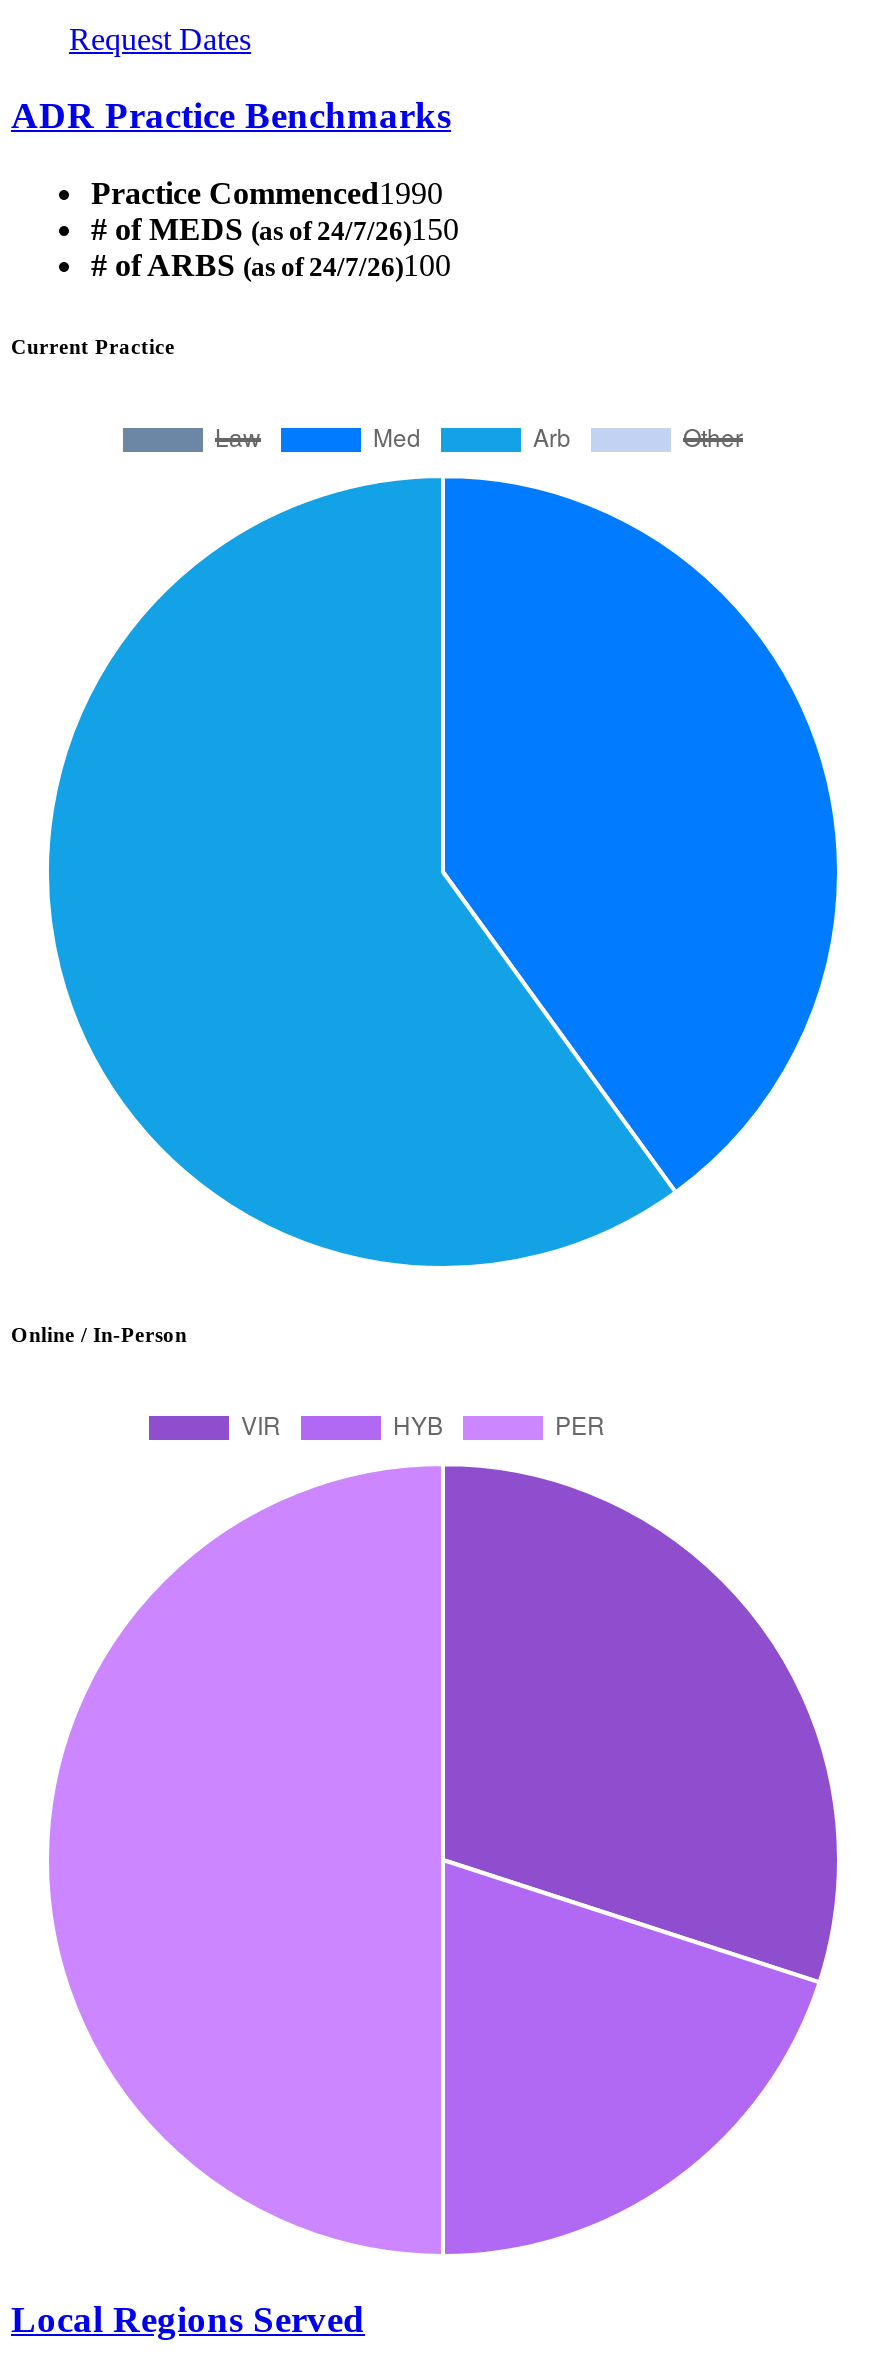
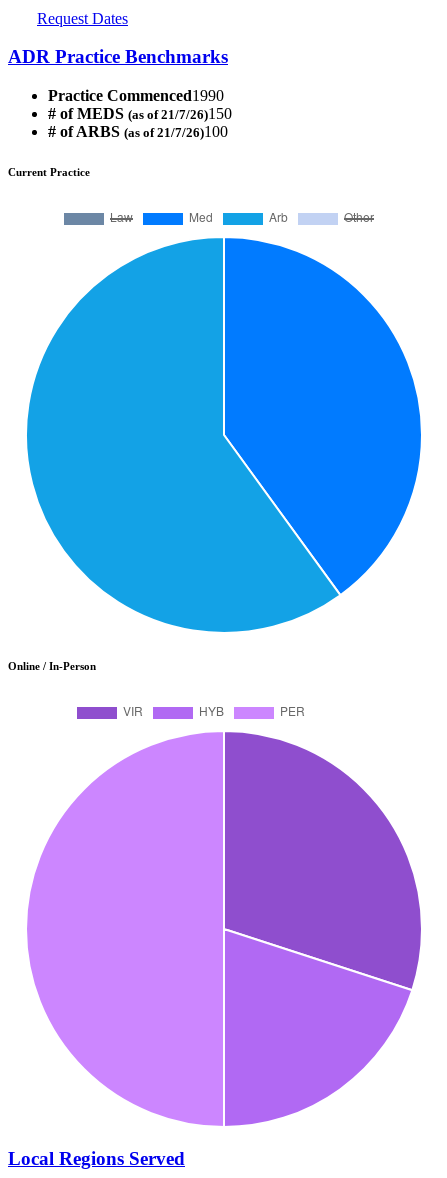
- # of MEDS (as of 24/7/26)150
+ # of MEDS (as of 21/7/26)150

- # of ARBS (as of 24/7/26)100
+ # of ARBS (as of 21/7/26)100
